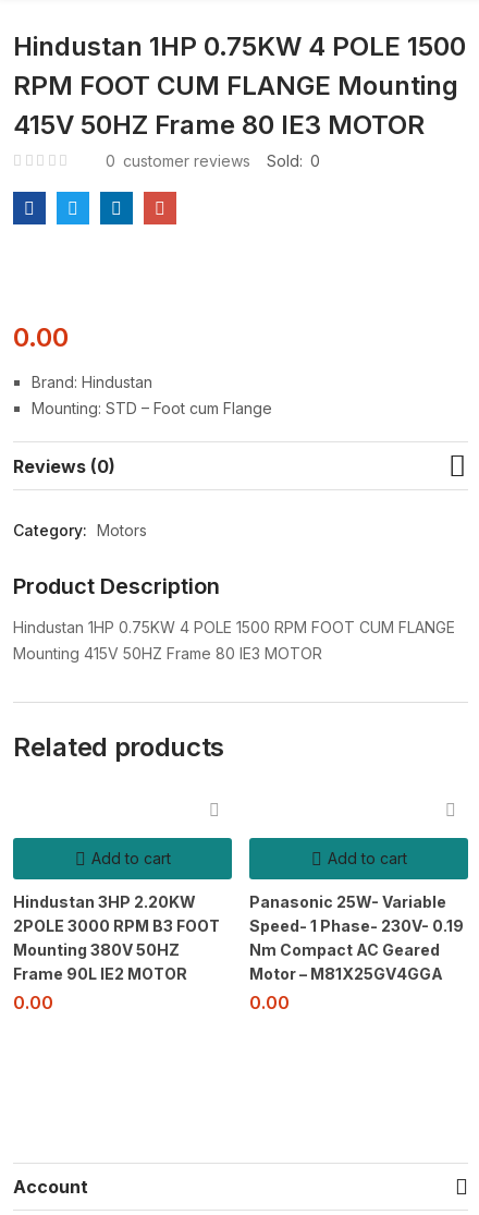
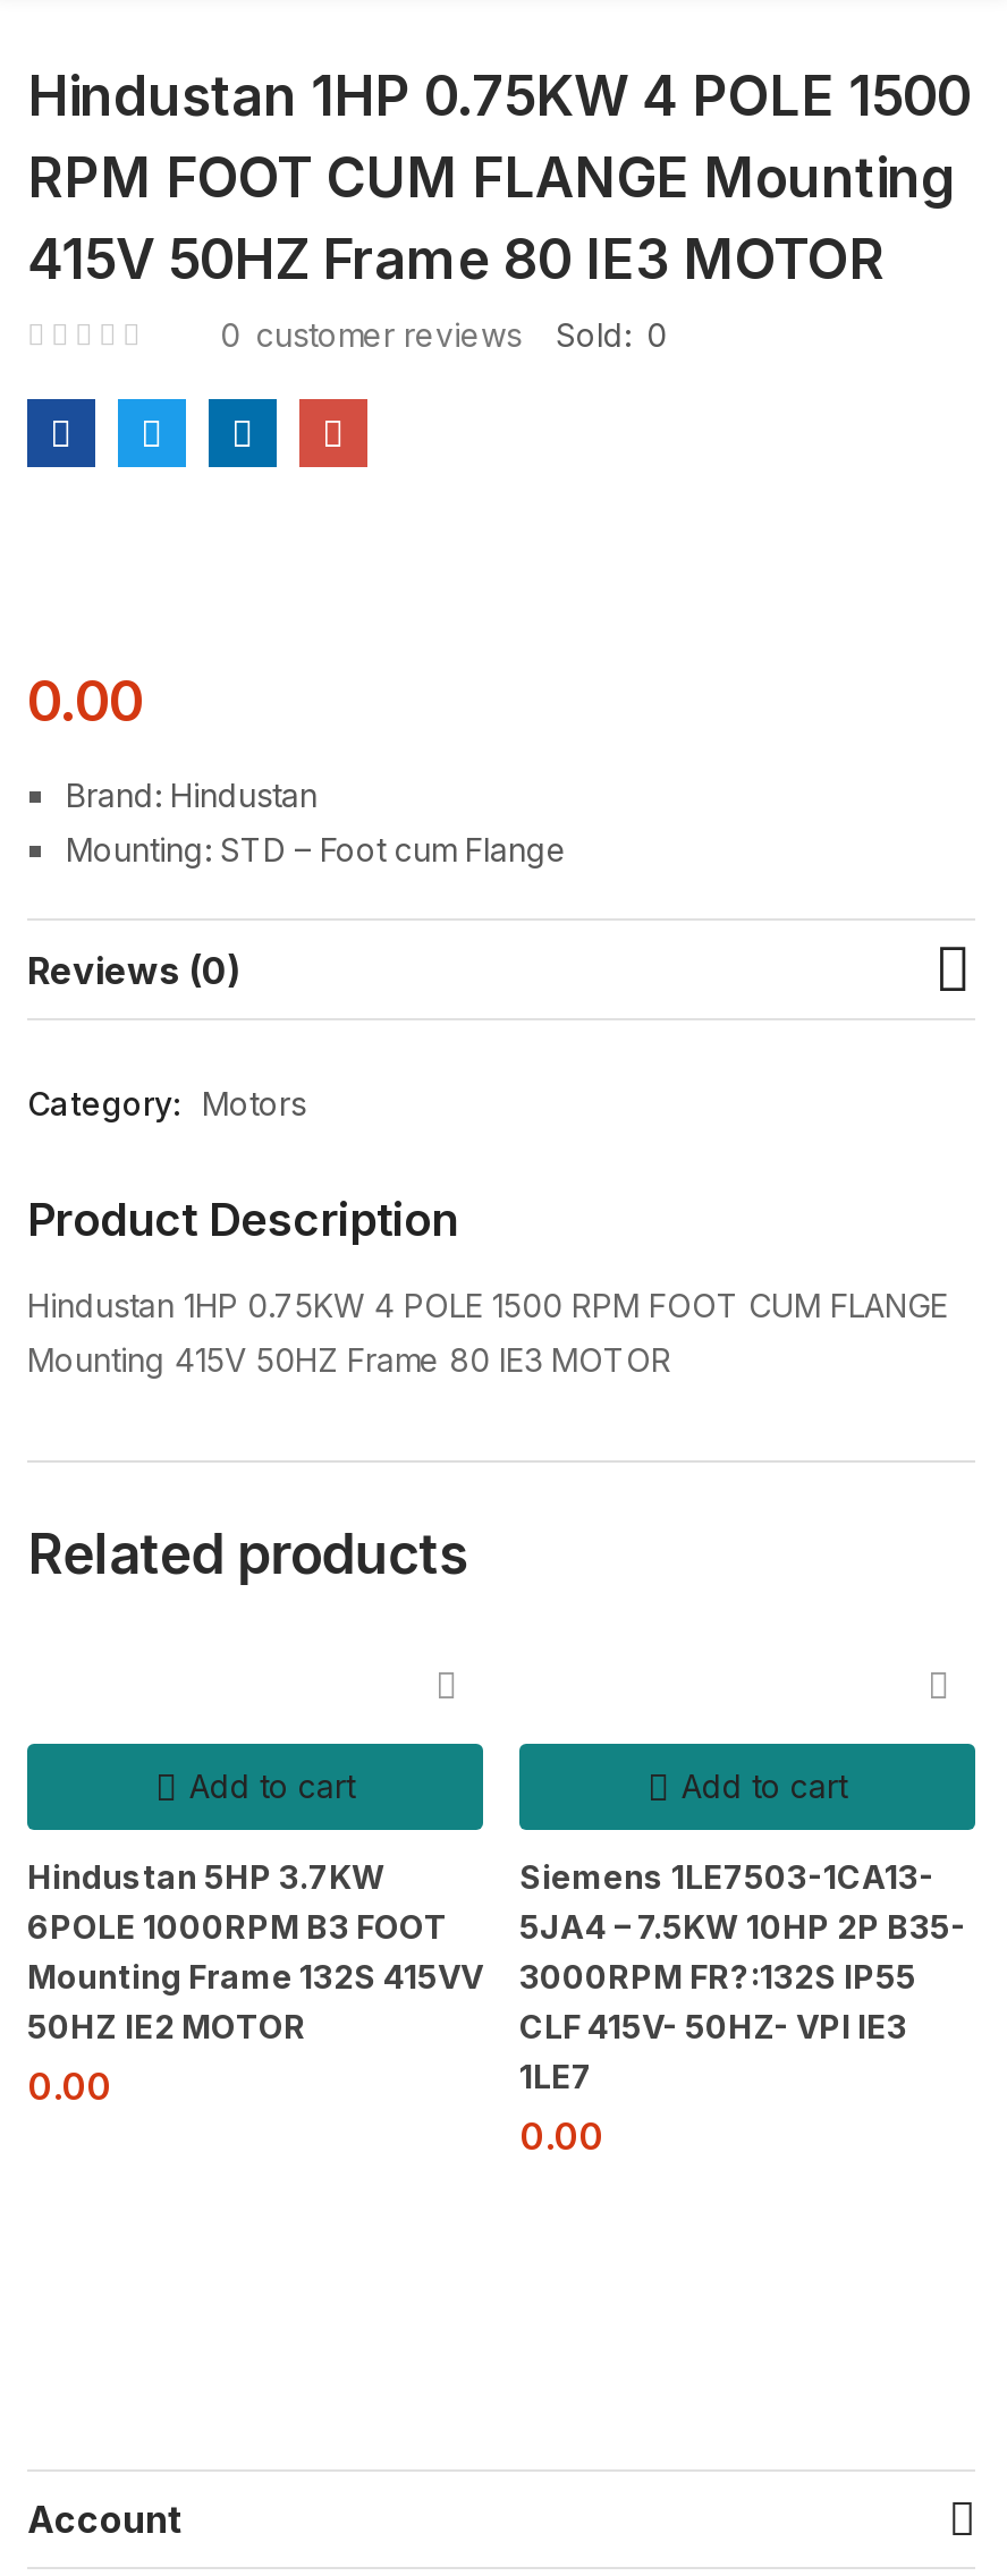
- Hindustan 3HP 2.20KW
- 2POLE 3000 RPM B3 FOOT
- Mounting 380V 50HZ
- Frame 90L IE2 MOTOR
+ Hindustan 5HP 3.7KW
+ 6POLE 1000RPM B3 FOOT
+ Mounting Frame 132S 415VV
+ 50HZ IE2 MOTOR

- Panasonic 25W- Variable
- Speed- 1 Phase- 230V- 0.19
- Nm Compact AC Geared
- Motor – M81X25GV4GGA
+ Siemens 1LE7503-1CA13-
+ 5JA4 – 7.5KW 10HP 2P B35-
+ 3000RPM FR?:132S IP55
+ CLF 415V- 50HZ- VPI IE3
+ 1LE7
